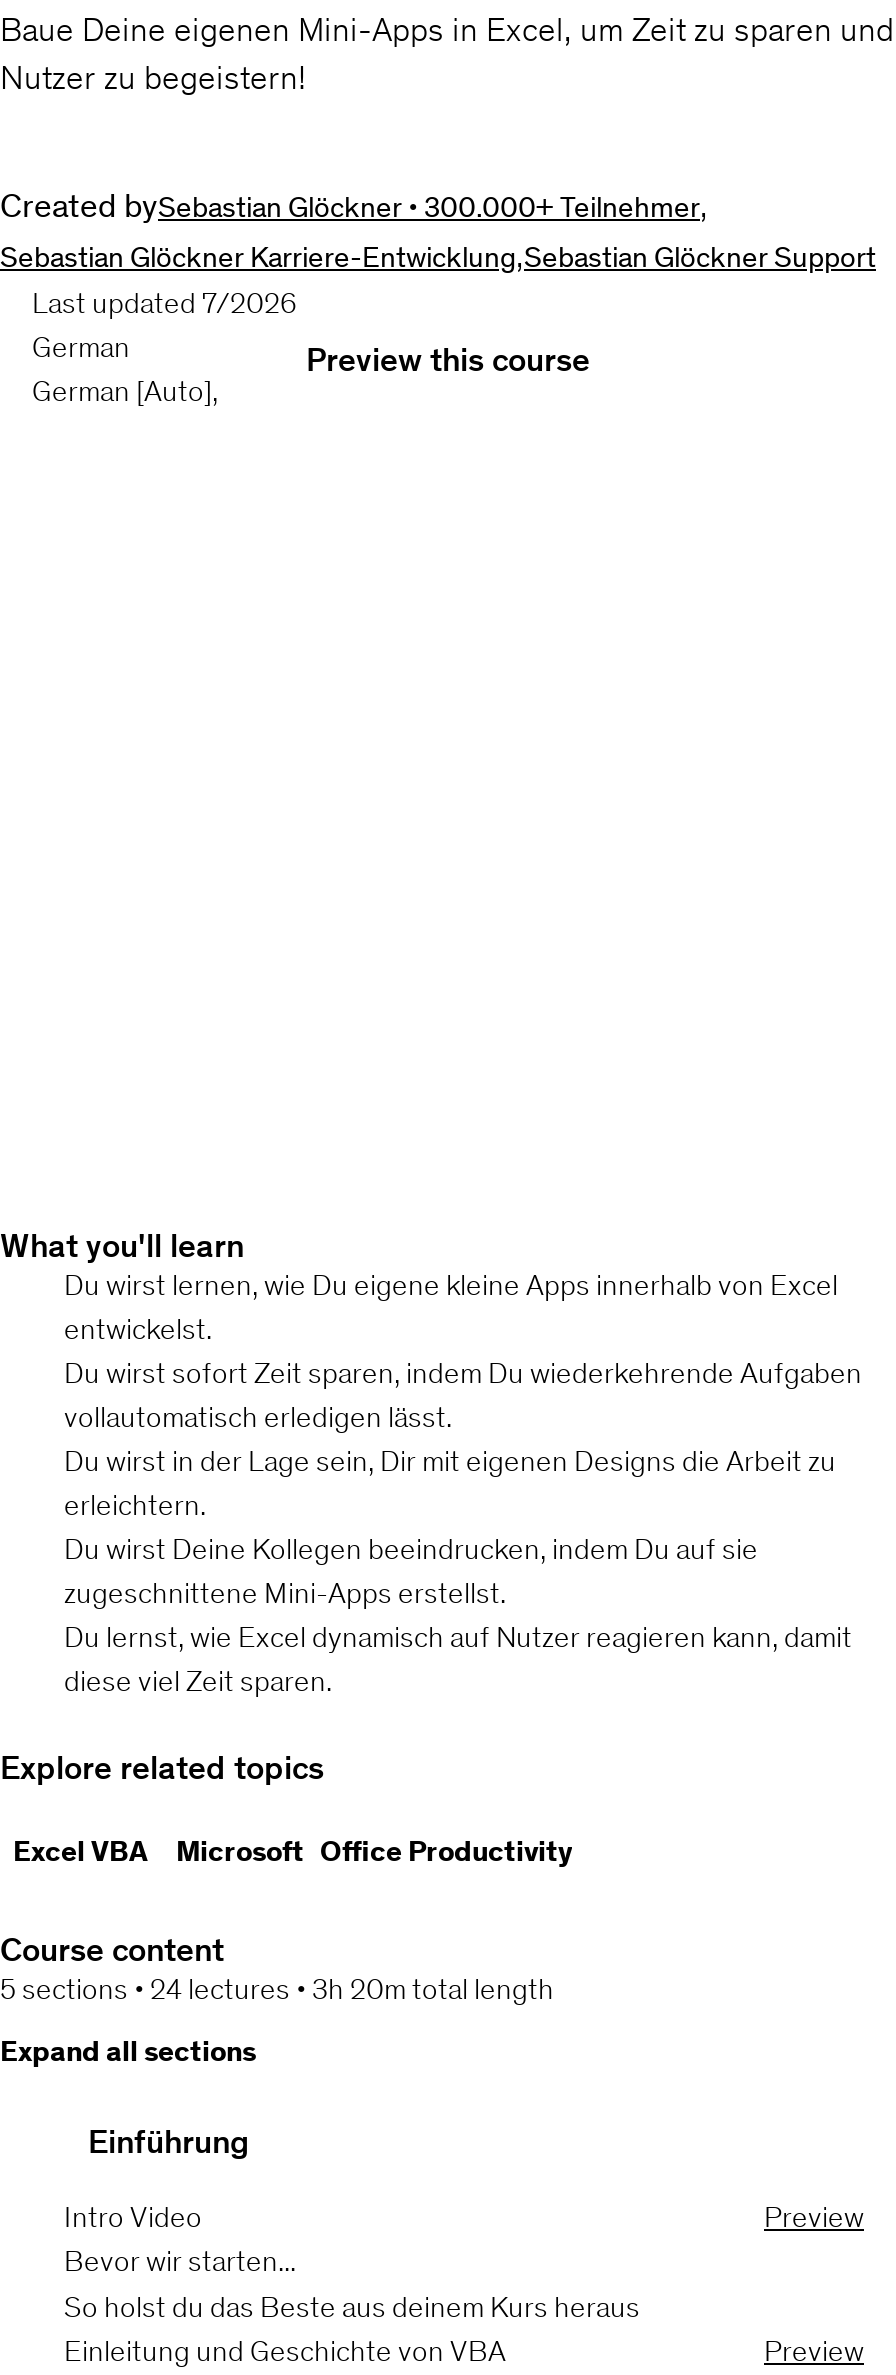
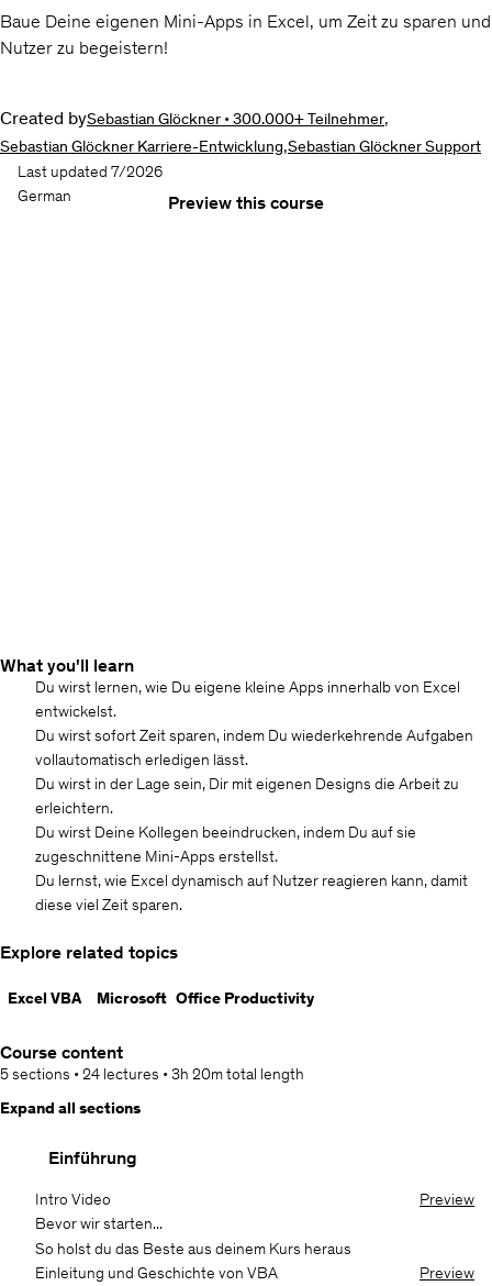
- German [Auto],
